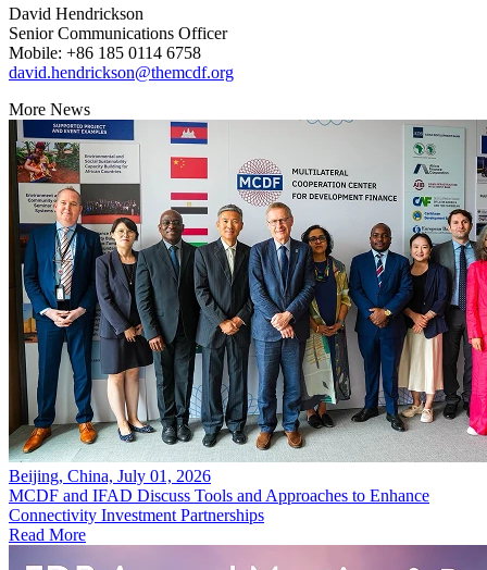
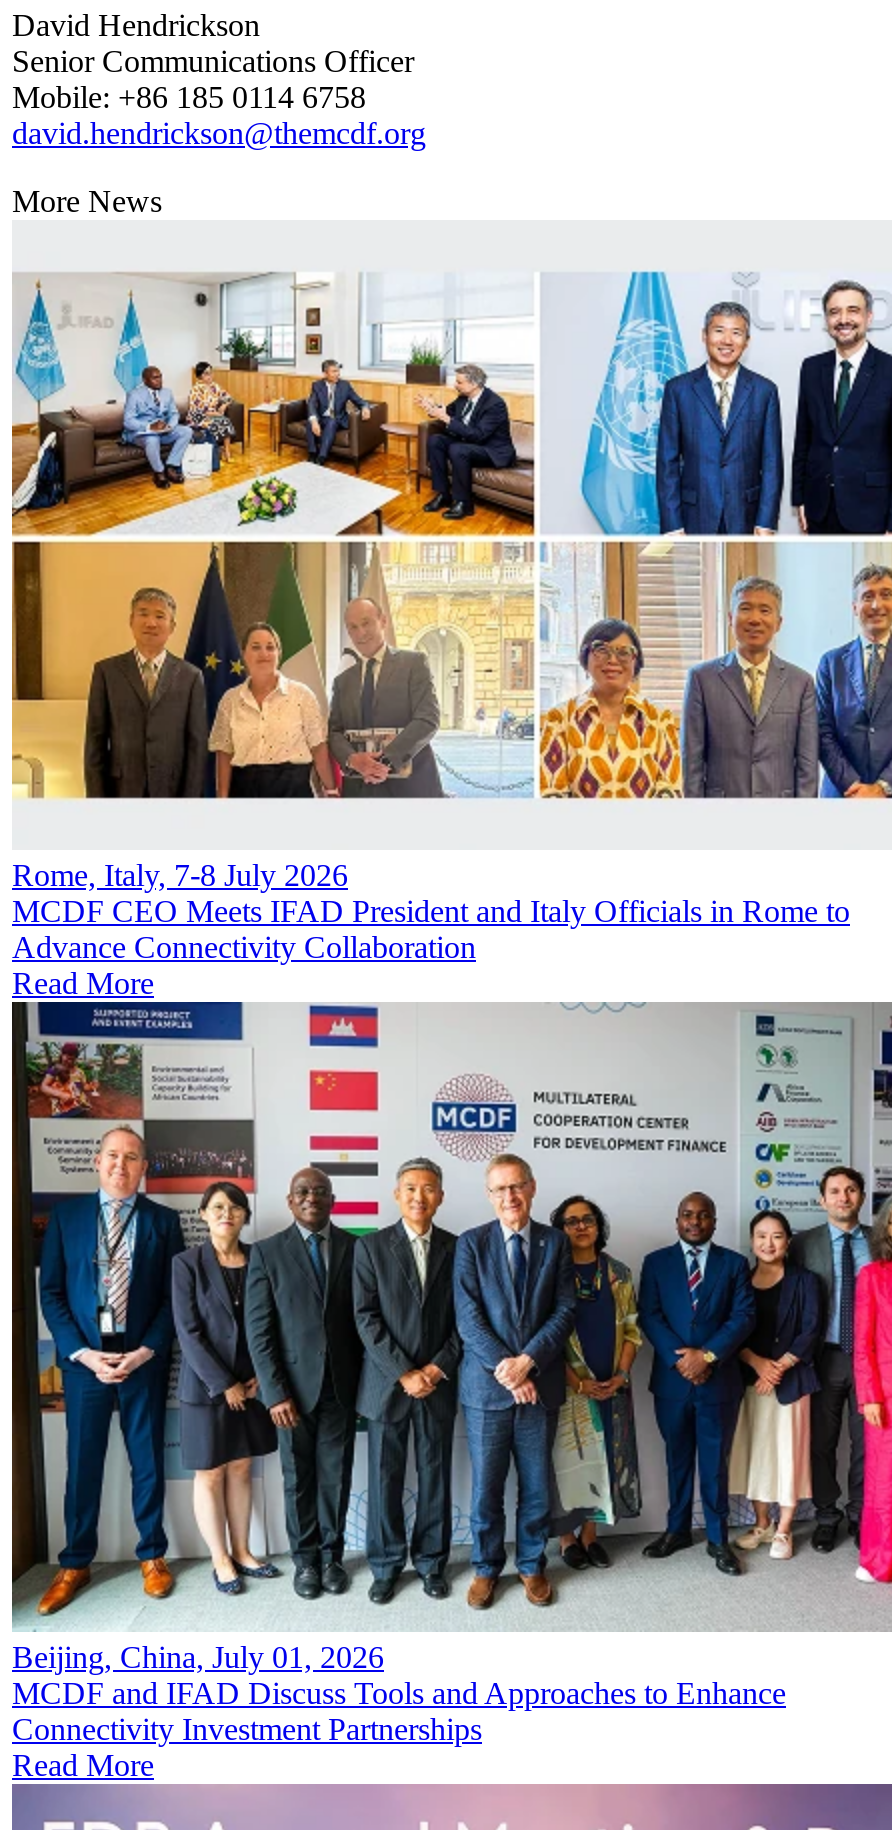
+ [image]
+ Rome, Italy, 7-8 July 2026
+ MCDF CEO Meets IFAD President and Italy Officials in Rome to
+ Advance Connectivity Collaboration
+ Read More
